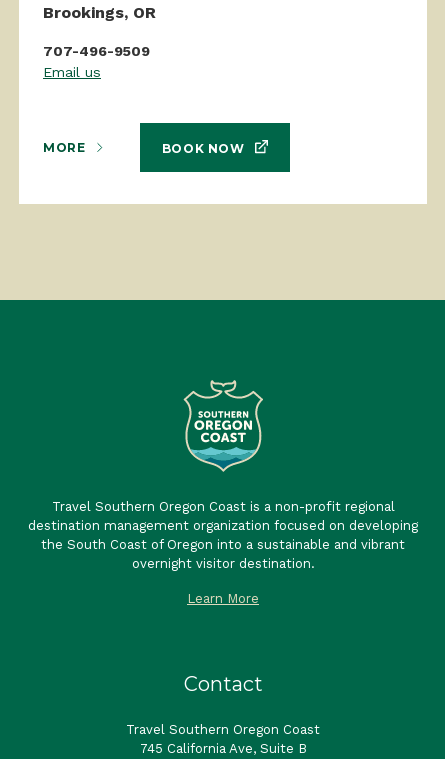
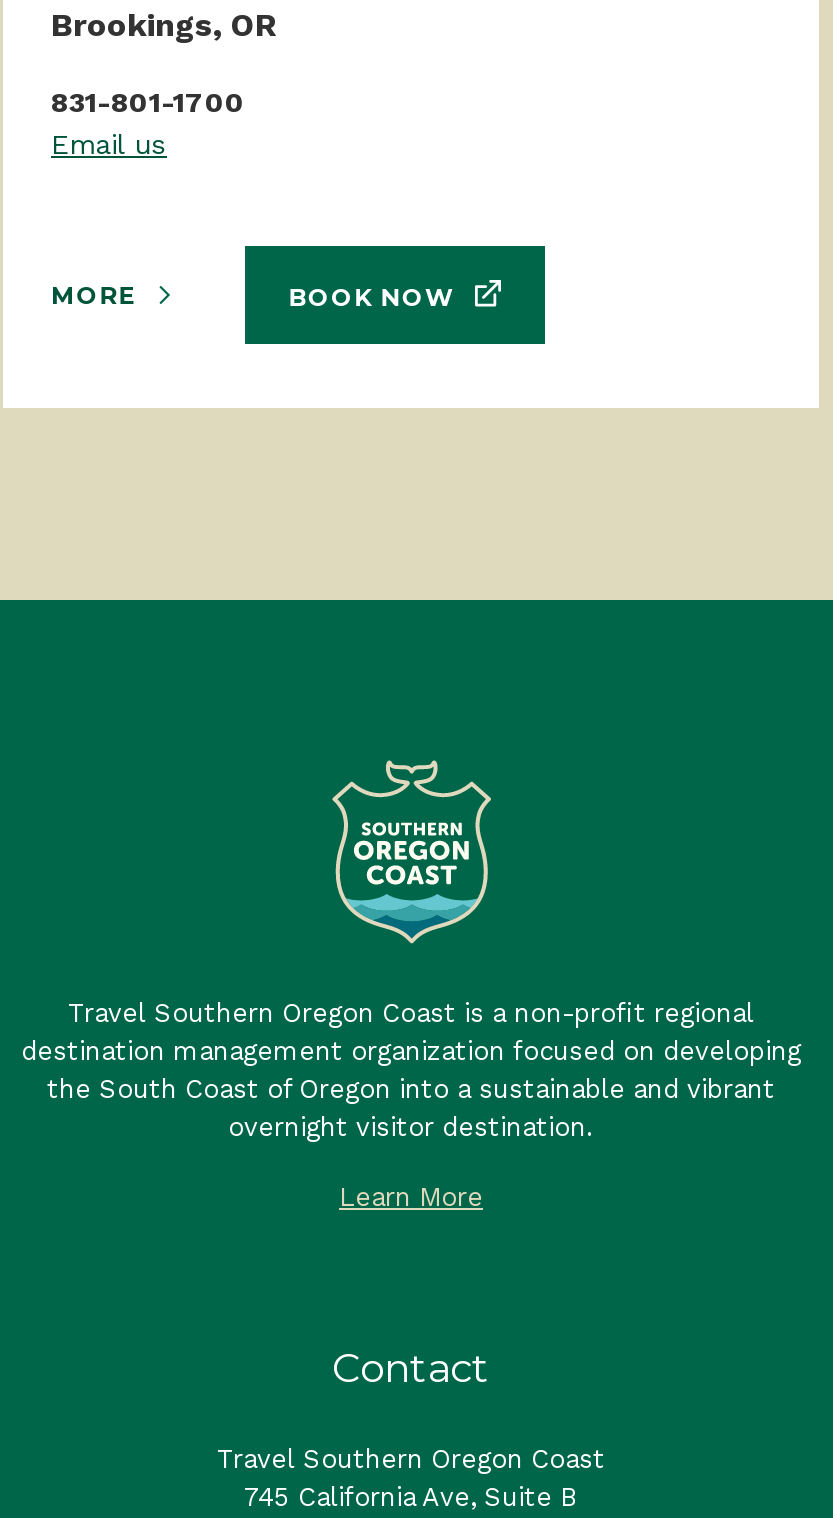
- 707-496-9509
+ 831-801-1700
